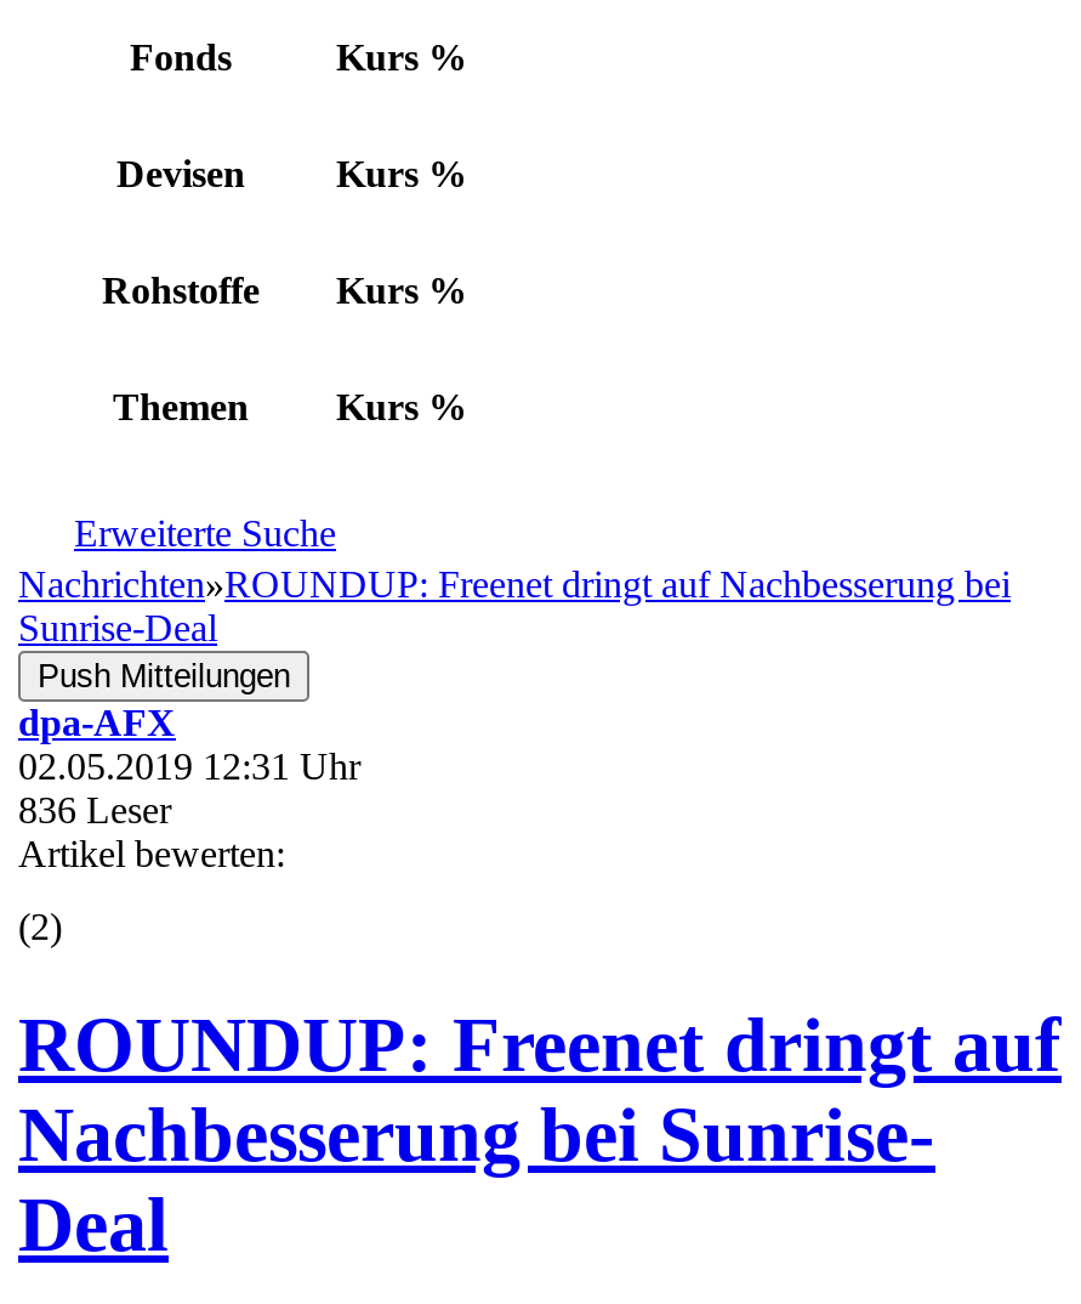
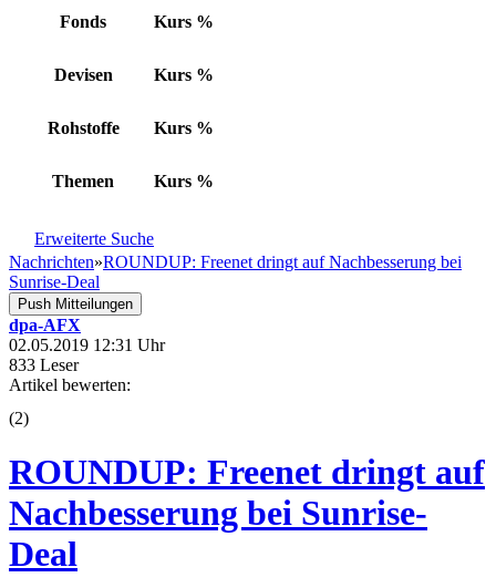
- 836 Leser
+ 833 Leser
